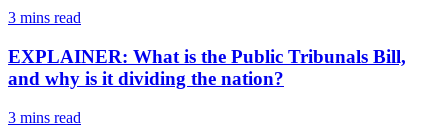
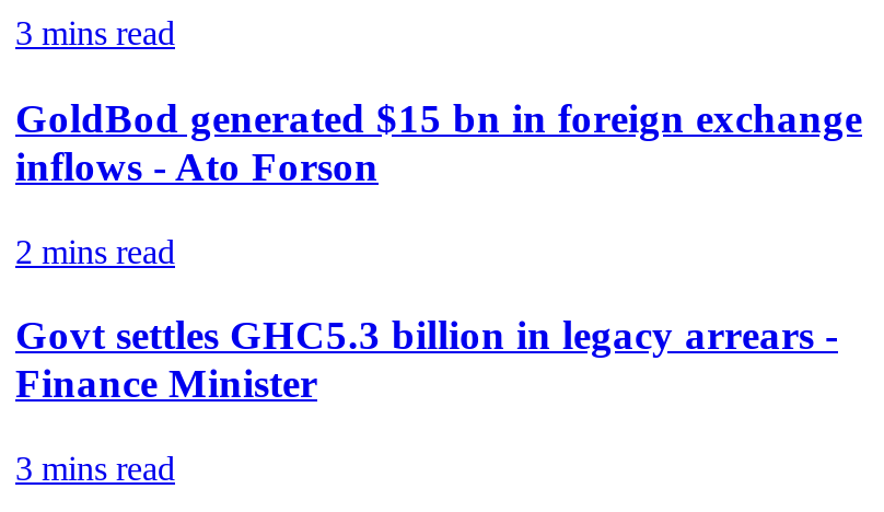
- EXPLAINER: What is the Public Tribunals Bill,
- and why is it dividing the nation?
+ GoldBod generated $15 bn in foreign exchange
+ inflows - Ato Forson
+ 2 mins read
+ Govt settles GHC5.3 billion in legacy arrears -
+ Finance Minister
